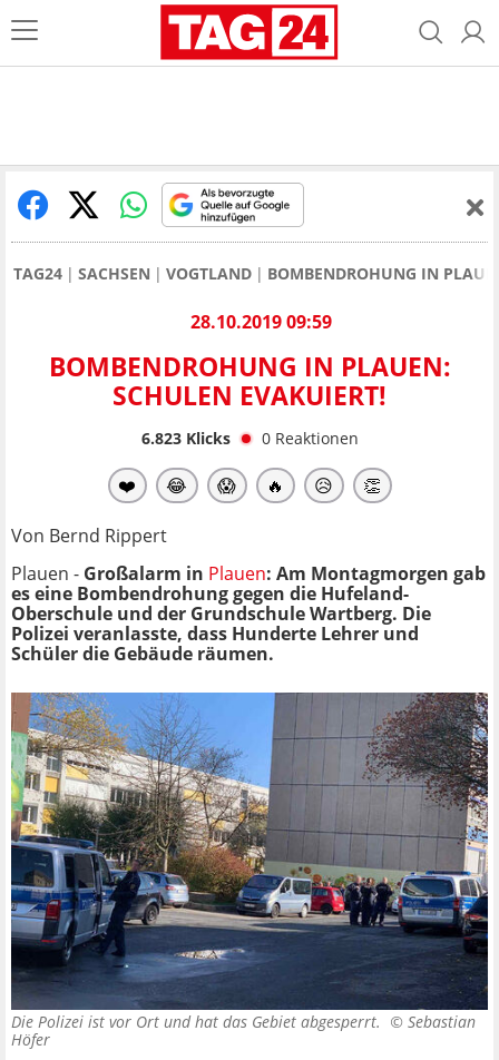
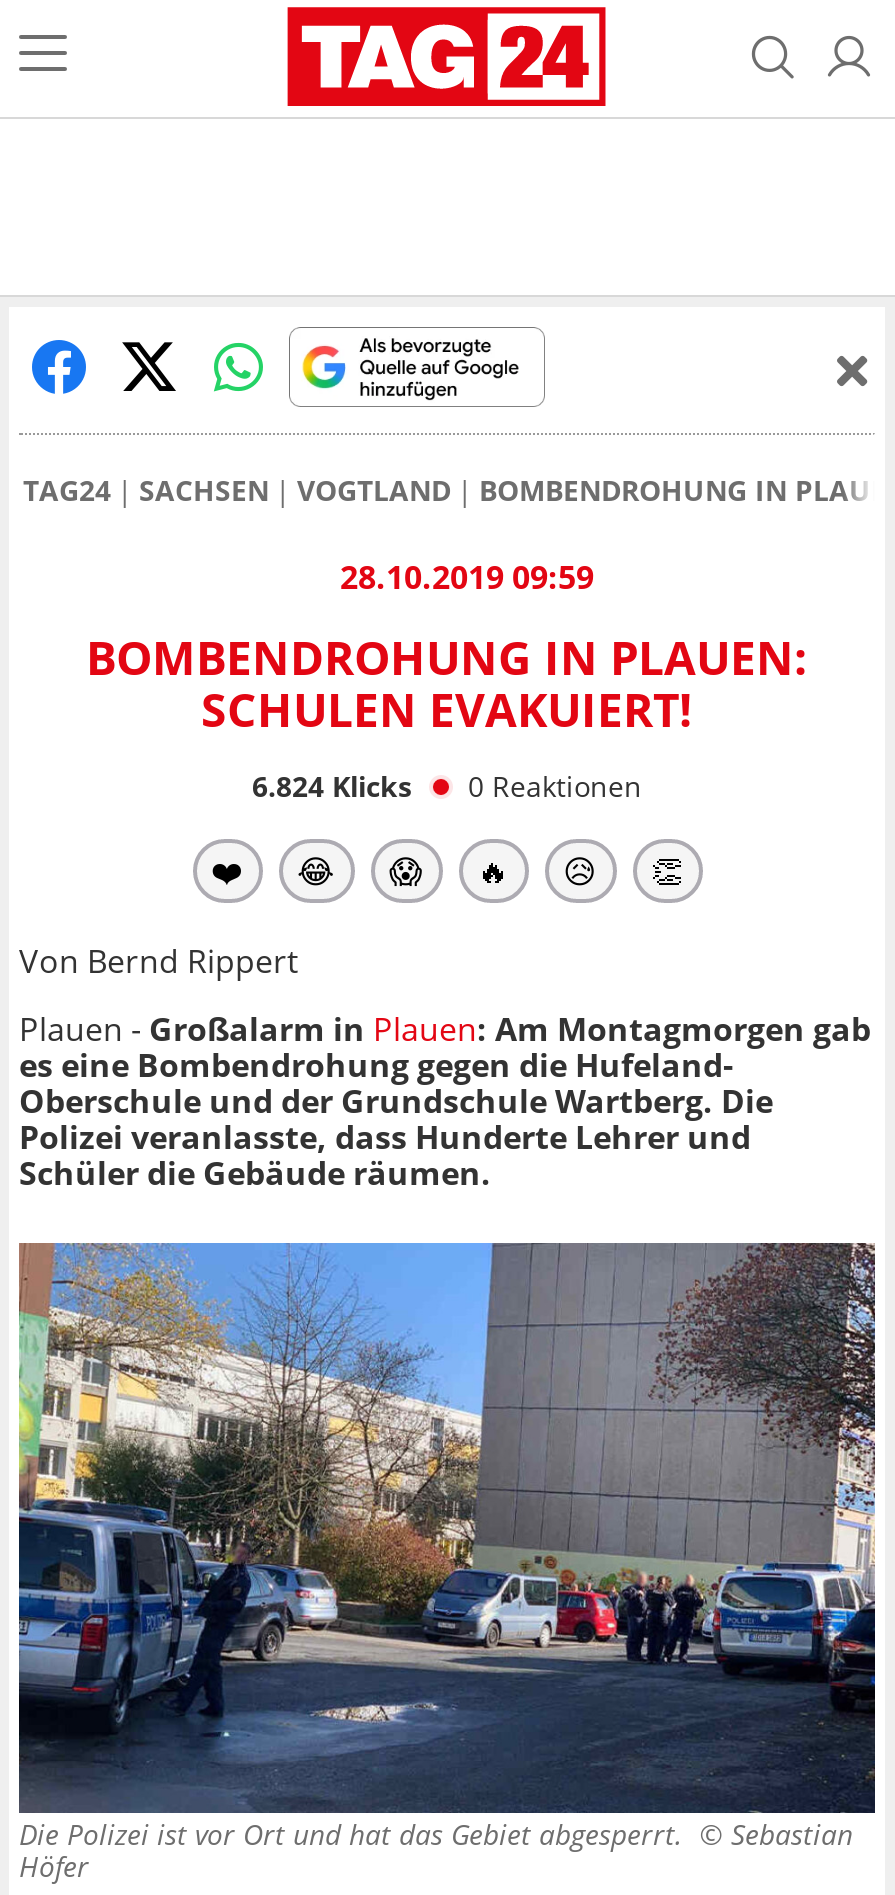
- 6.823 Klicks 0 Reaktionen
+ 6.824 Klicks 0 Reaktionen
